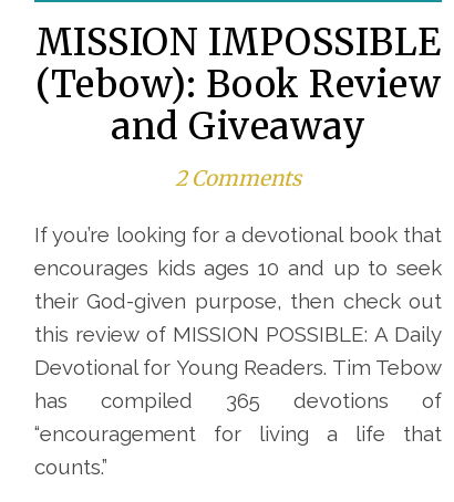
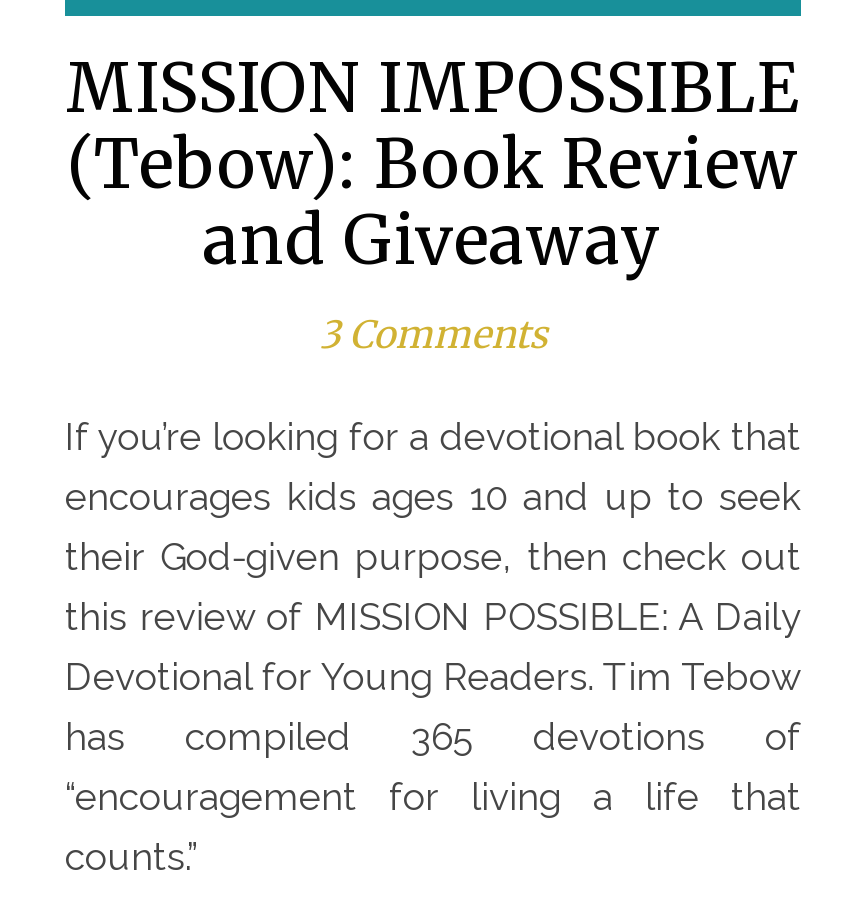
- 2 Comments
+ 3 Comments
